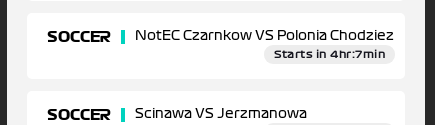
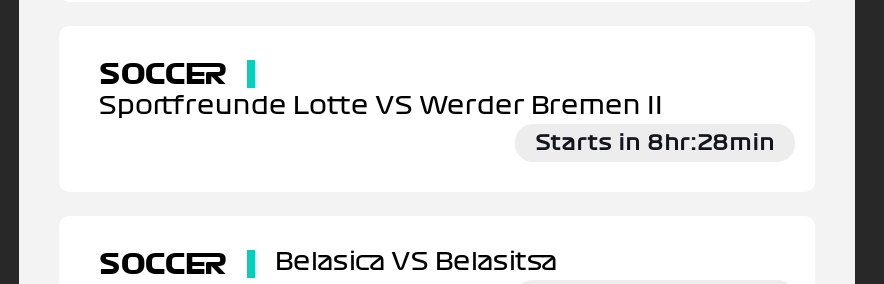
- NotEC Czarnkow VS Polonia Chodziez
+ Sportfreunde Lotte VS Werder Bremen II

- Starts in 4hr:7min
+ Starts in 8hr:28min

- Scinawa VS Jerzmanowa
+ Belasica VS Belasitsa
